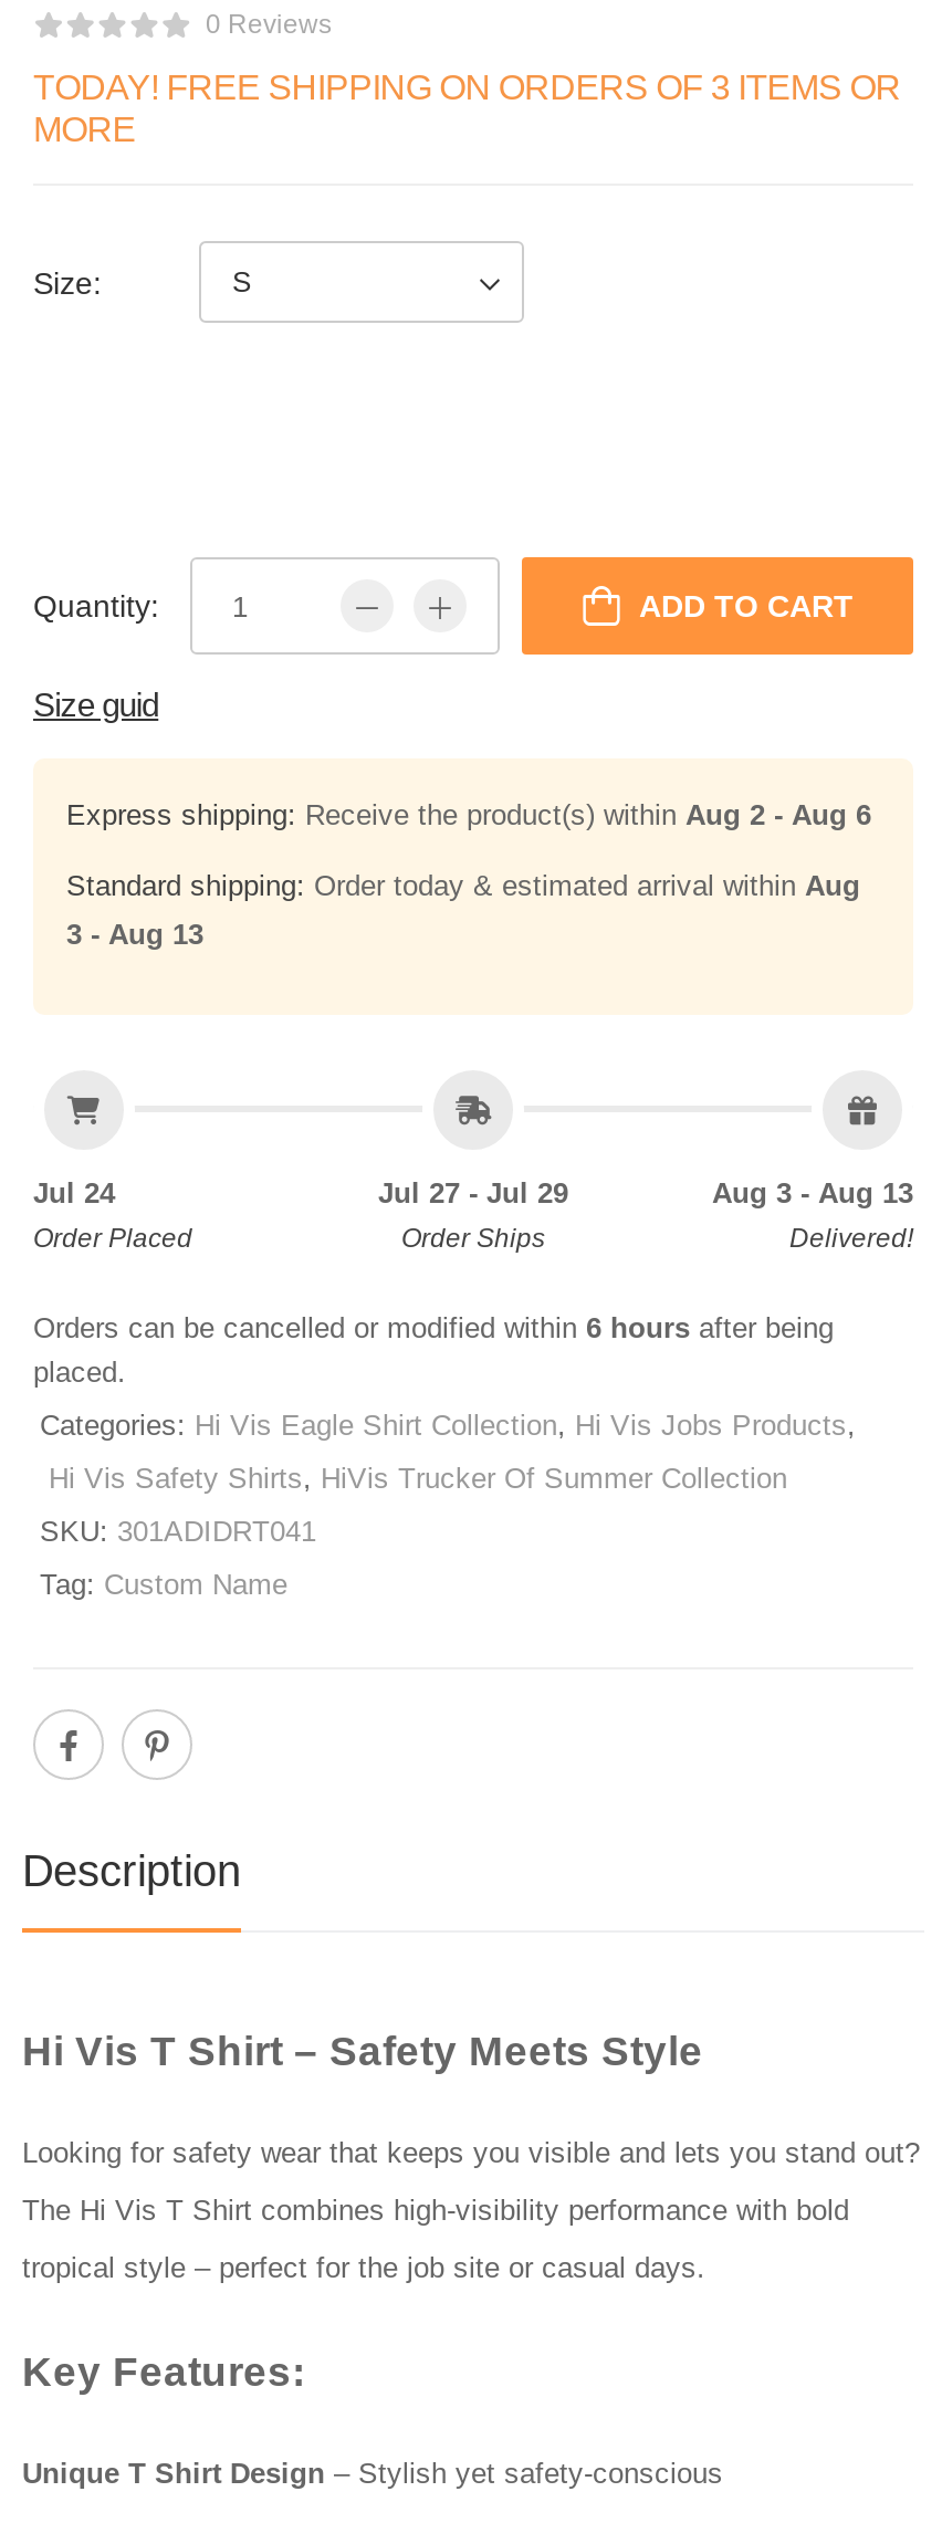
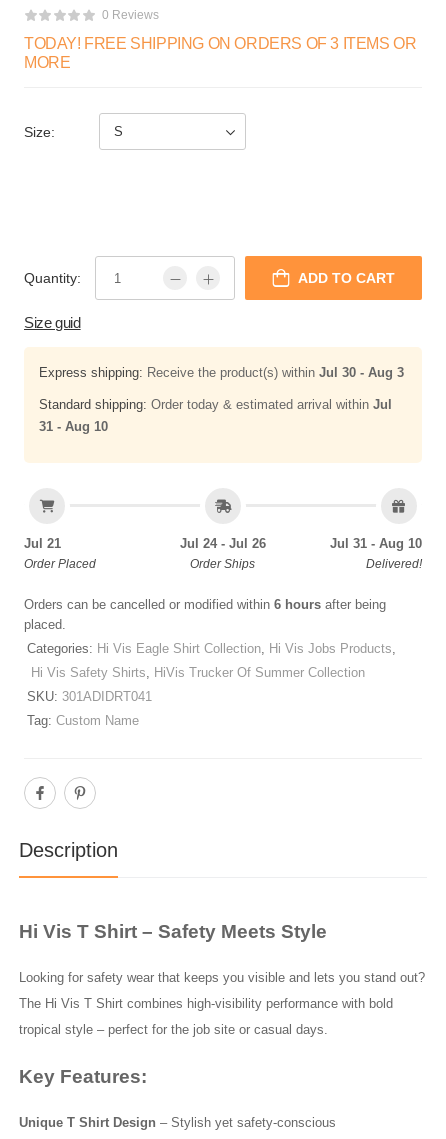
- Express shipping: Receive the product(s) within Aug 2 - Aug 6
+ Express shipping: Receive the product(s) within Jul 30 - Aug 3

- Standard shipping: Order today & estimated arrival within Aug
+ Standard shipping: Order today & estimated arrival within Jul

- 3 - Aug 13
+ 31 - Aug 10

- Jul 24
+ Jul 21

- Jul 27 - Jul 29
+ Jul 24 - Jul 26

- Aug 3 - Aug 13
+ Jul 31 - Aug 10
